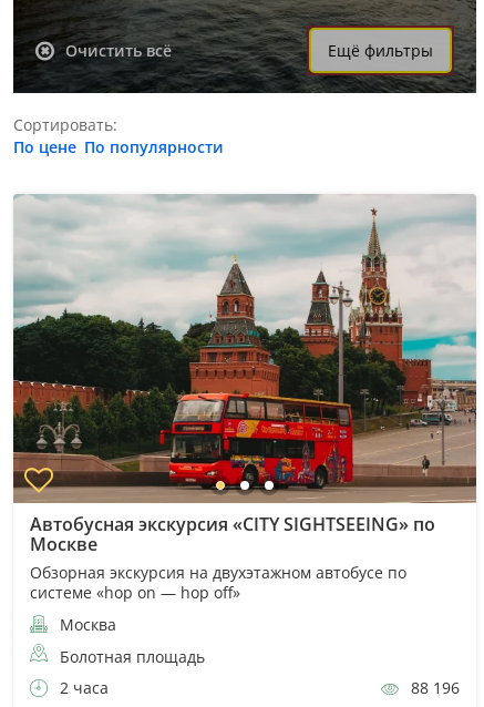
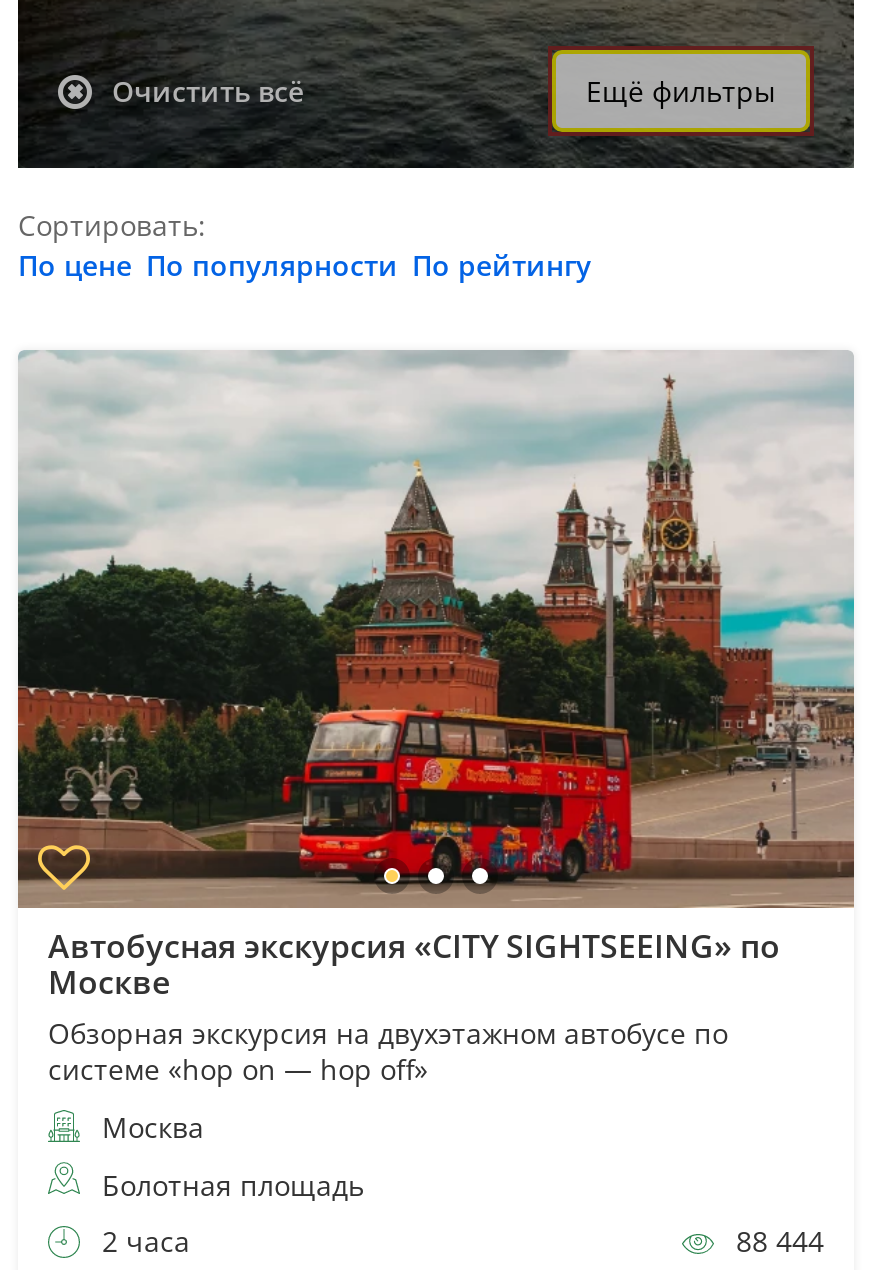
- По цене По популярности
+ По цене По популярности По рейтингу

- 88 196
+ 88 444
